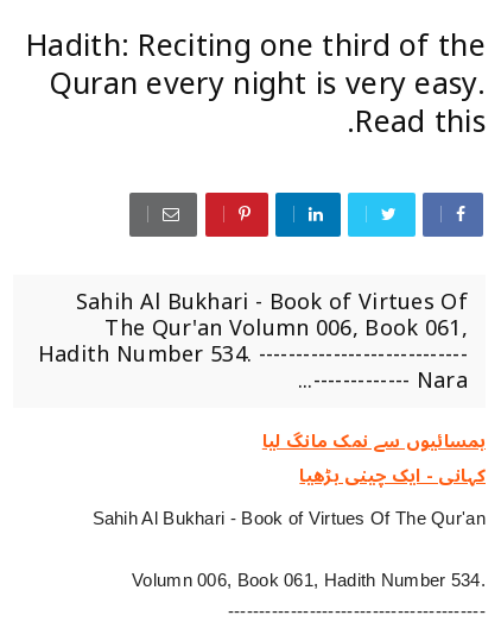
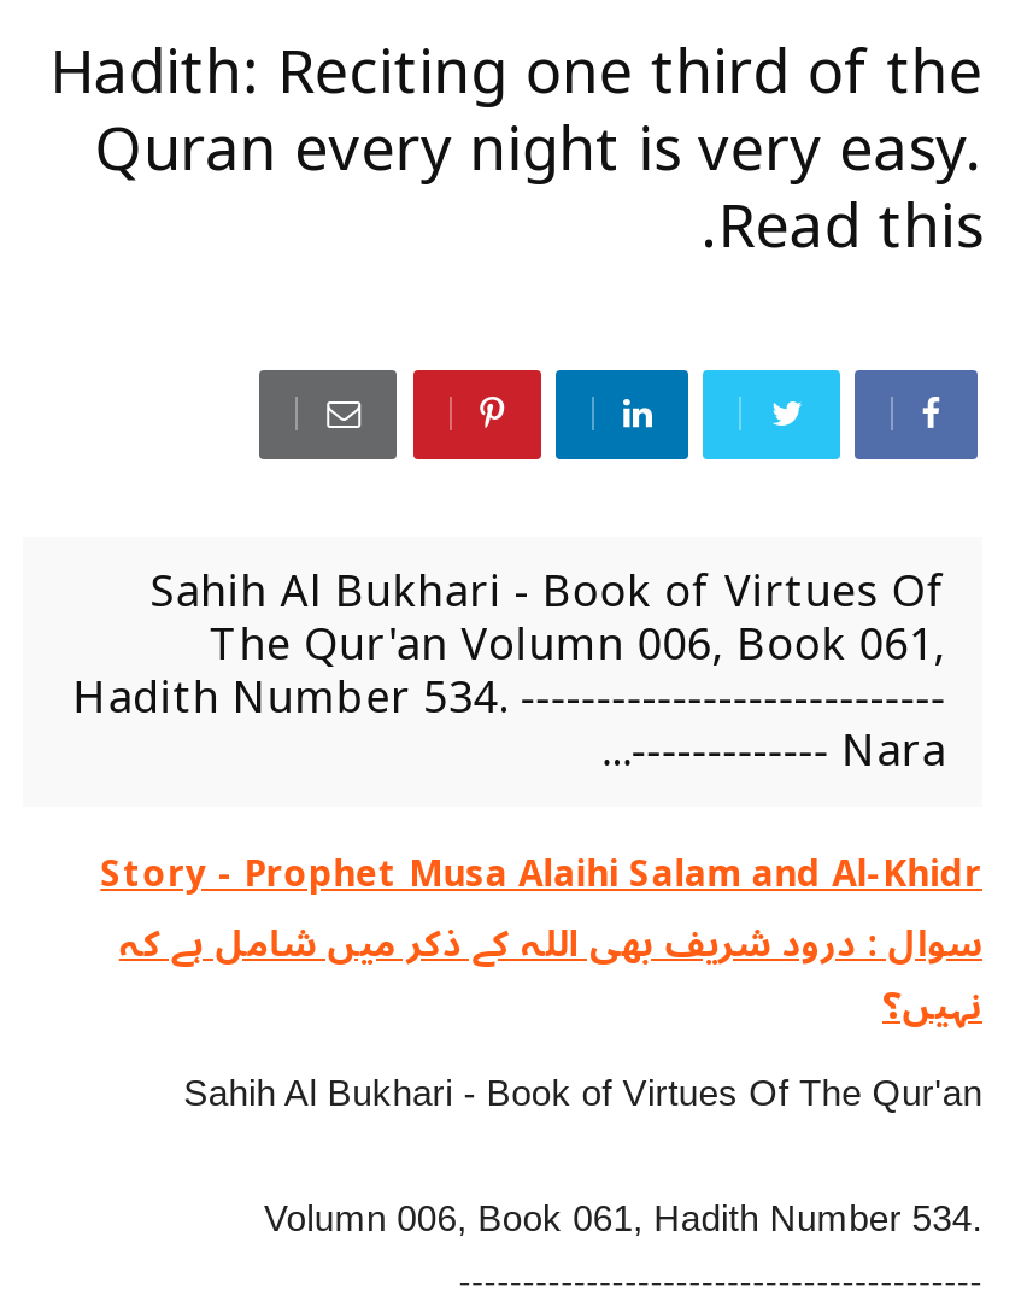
- ہمسائیوں سے نمک مانگ لیا
- کہانی - ایک چینی بڑھیا
+ Story - Prophet Musa Alaihi Salam and Al-Khidr
+ سوال : درود شریف بھی اللہ کے ذکر میں شامل ہے کہ
+ نہیں؟
